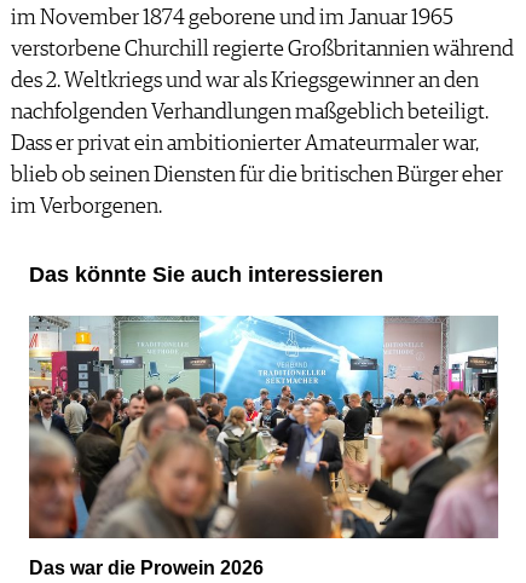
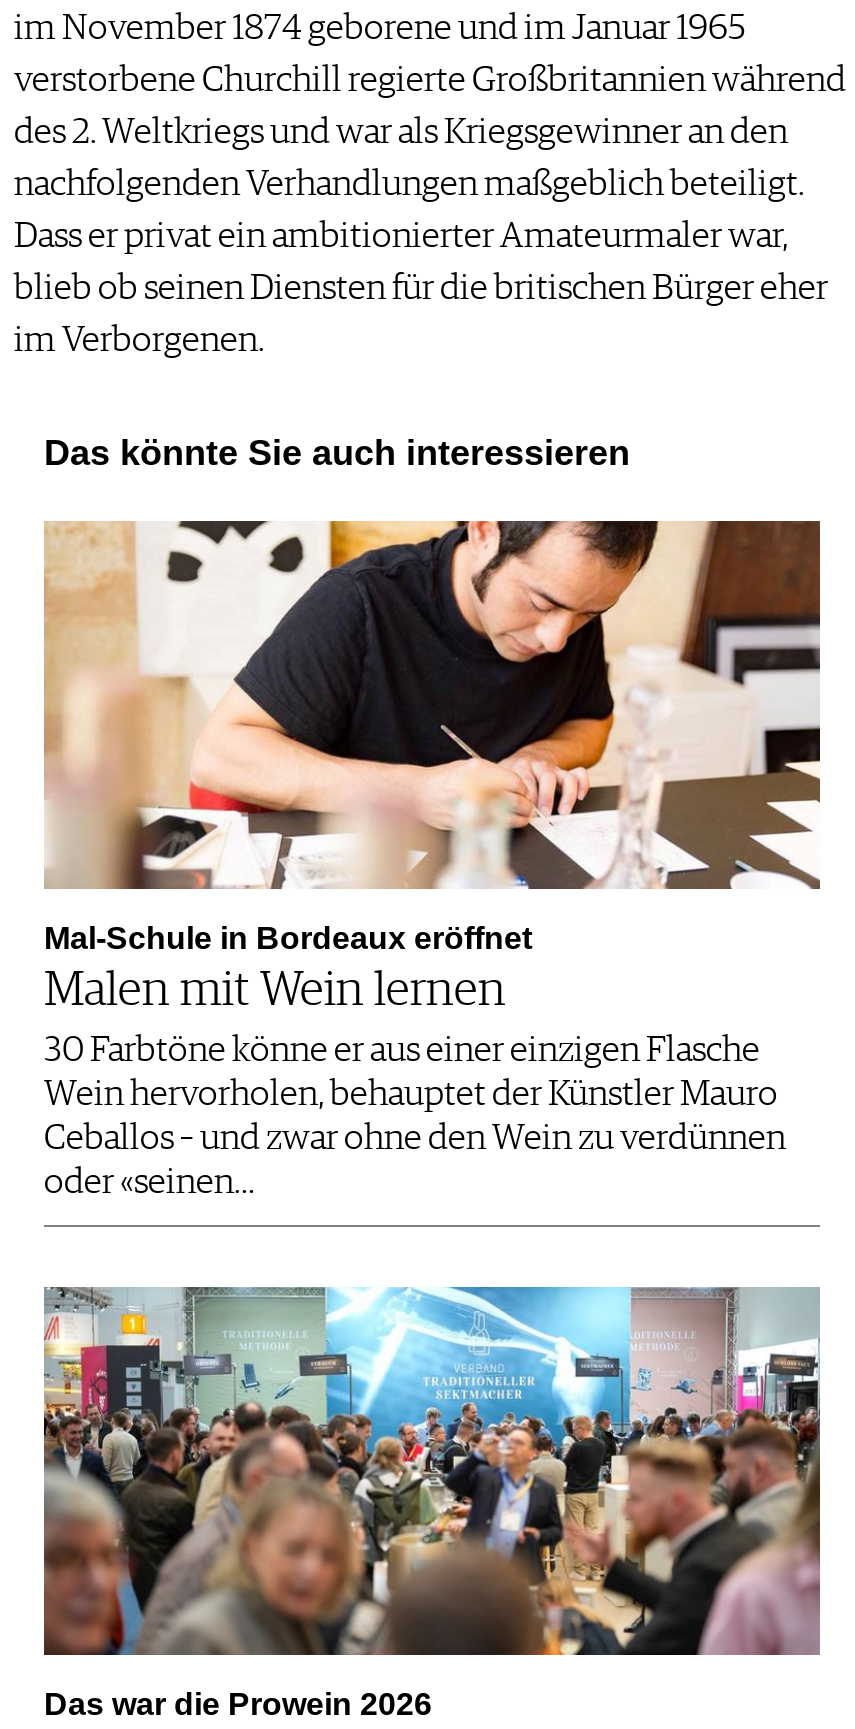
+ [image]
+ Mal-Schule in Bordeaux eröffnet
+ Malen mit Wein lernen
+ 30 Farbtöne könne er aus einer einzigen Flasche
+ Wein hervorholen, behauptet der Künstler Mauro
+ Ceballos – und zwar ohne den Wein zu verdünnen
+ oder «seinen…
